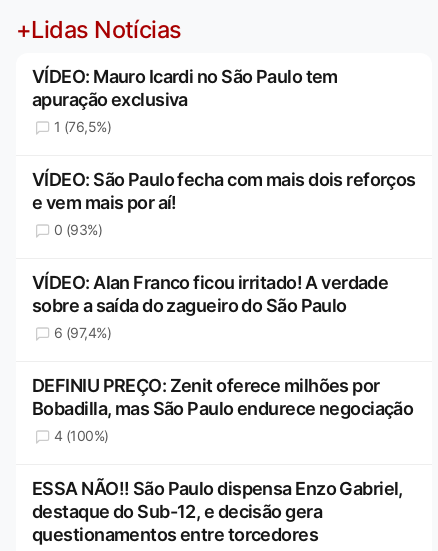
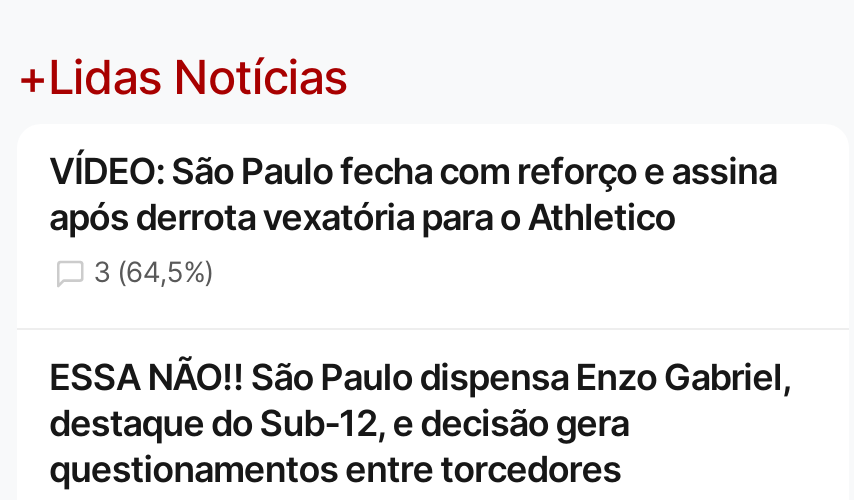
- VÍDEO: Mauro Icardi no São Paulo tem
- apuração exclusiva
- 1 (76,5%)
- VÍDEO: São Paulo fecha com mais dois reforços
- e vem mais por aí!
- 0 (93%)
- VÍDEO: Alan Franco ficou irritado! A verdade
- sobre a saída do zagueiro do São Paulo
- 6 (97,4%)
- DEFINIU PREÇO: Zenit oferece milhões por
- Bobadilla, mas São Paulo endurece negociação
- 4 (100%)
+ VÍDEO: São Paulo fecha com reforço e assina
+ após derrota vexatória para o Athletico
+ 3 (64,5%)
